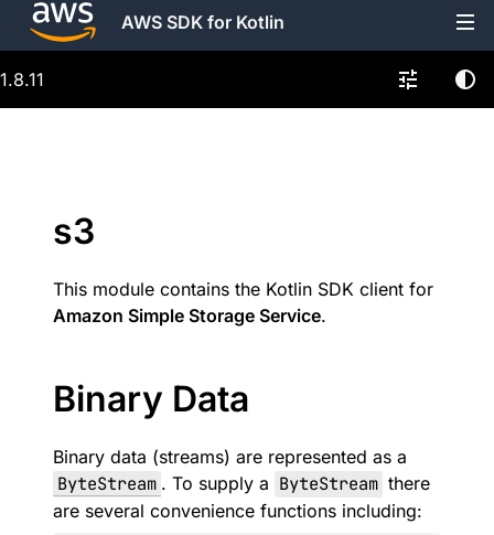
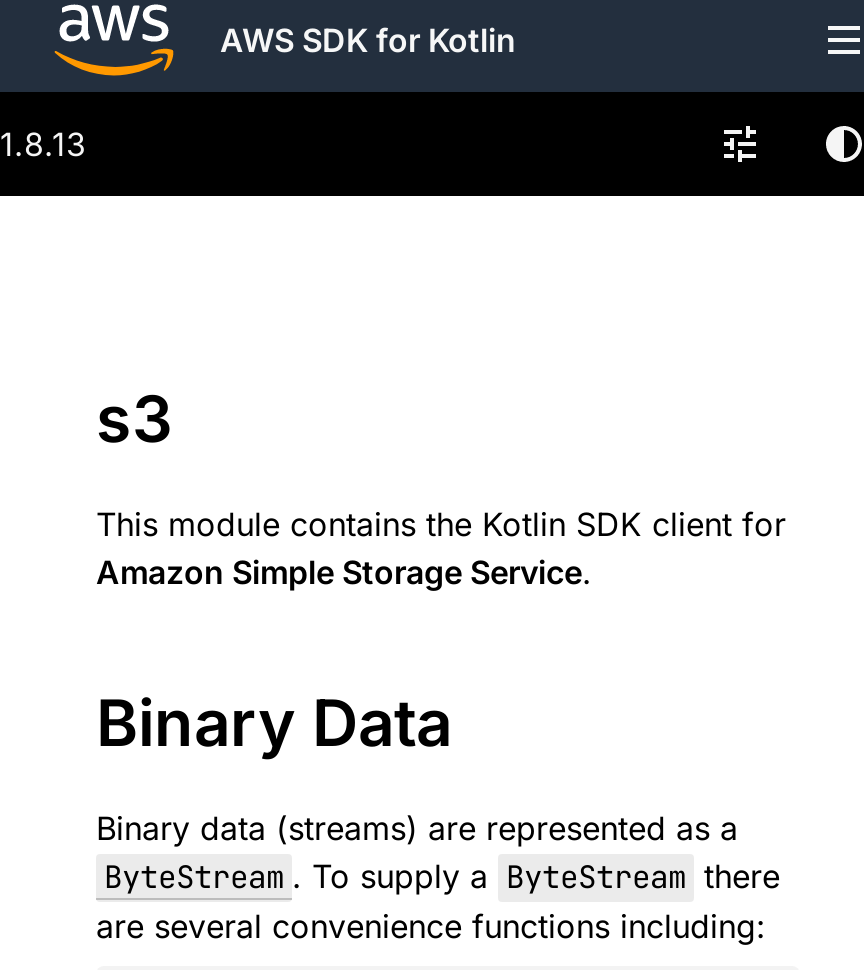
- 1.8.11
+ 1.8.13
